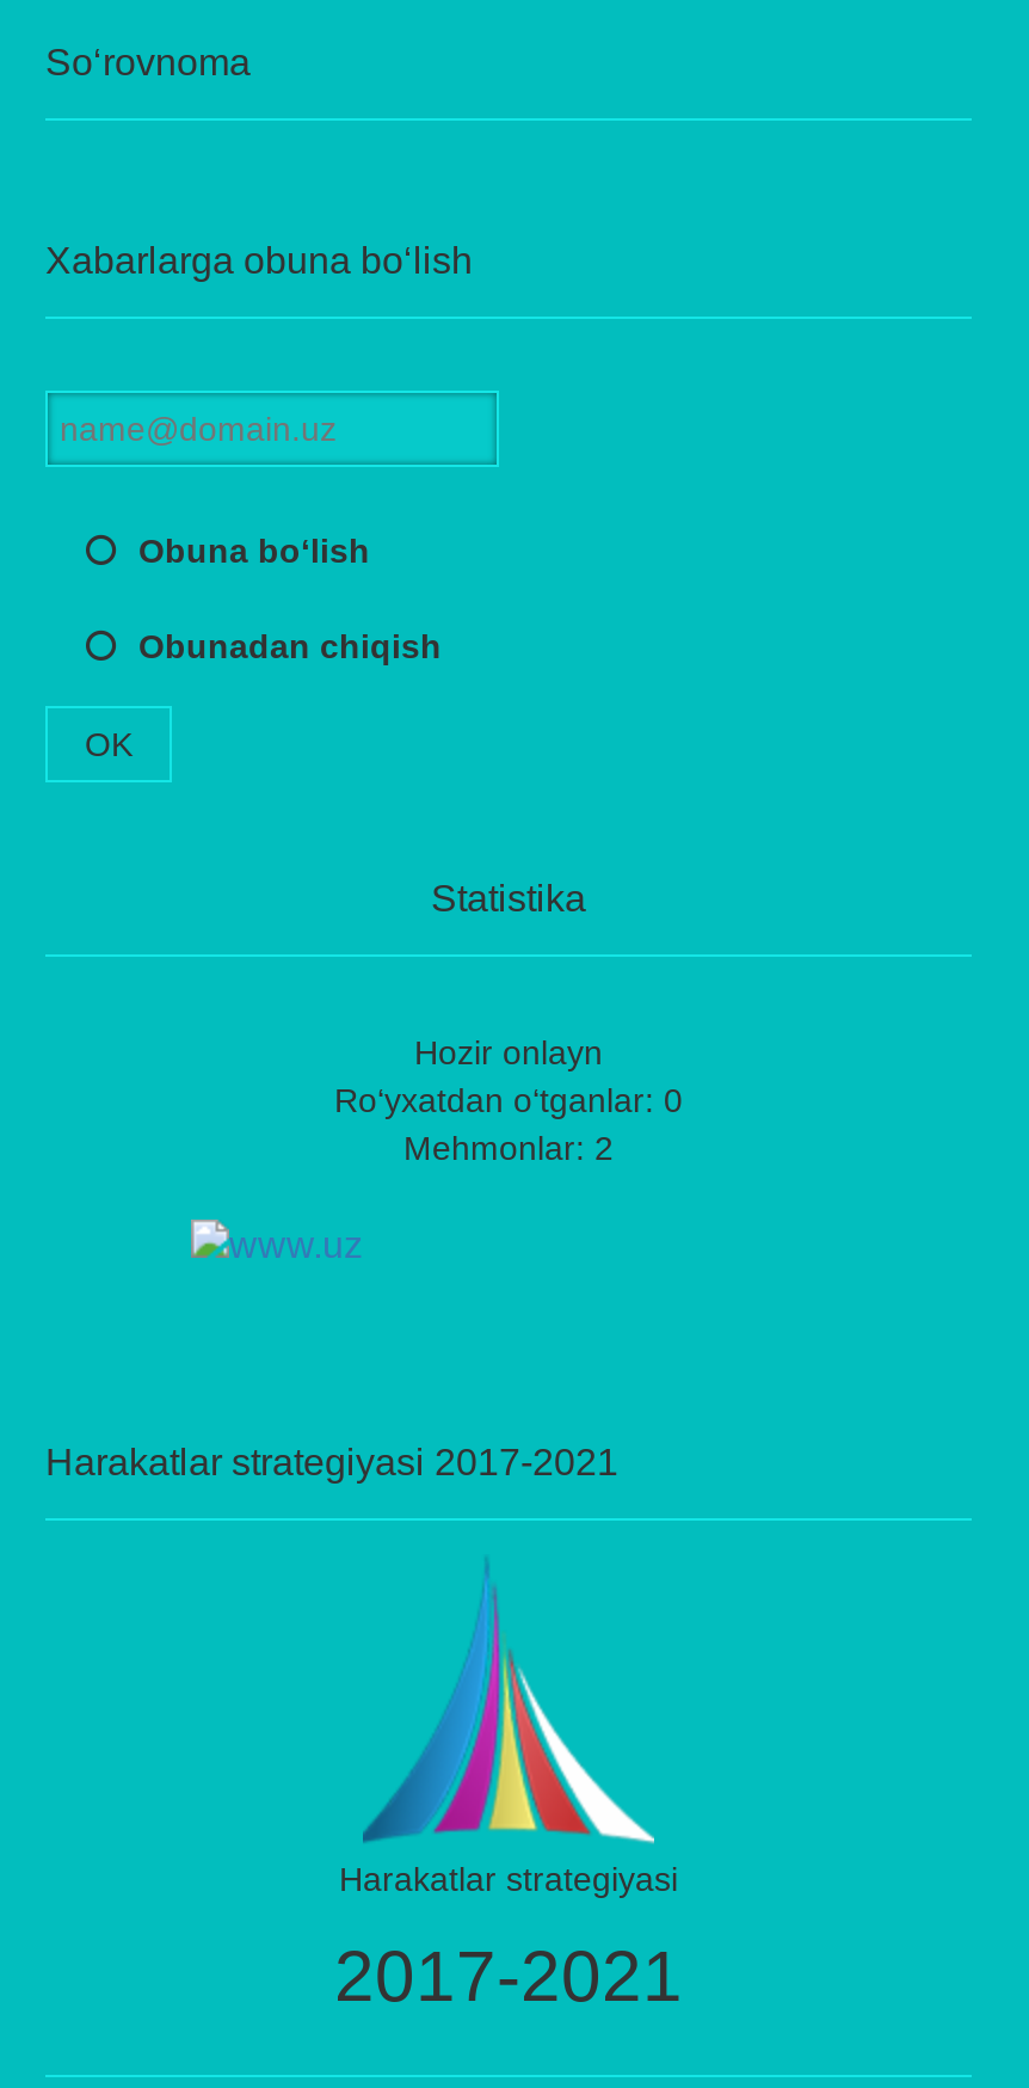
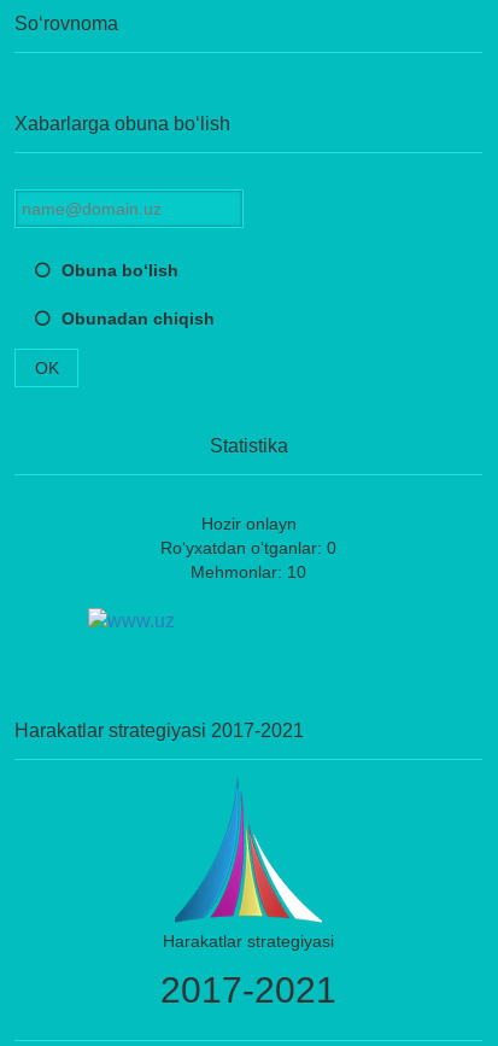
- Mehmonlar: 2
+ Mehmonlar: 10
